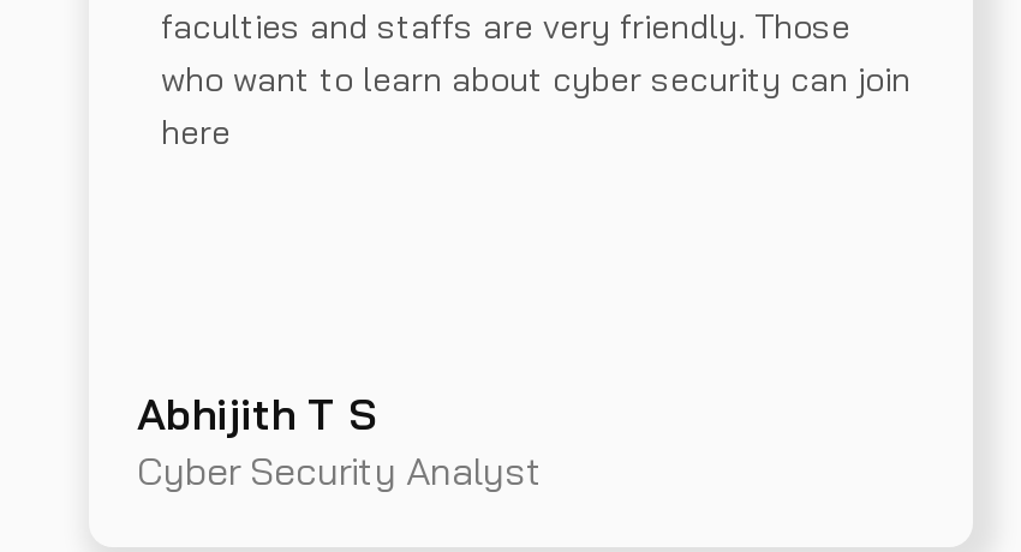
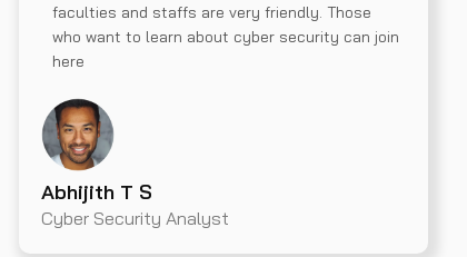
+ [image]
